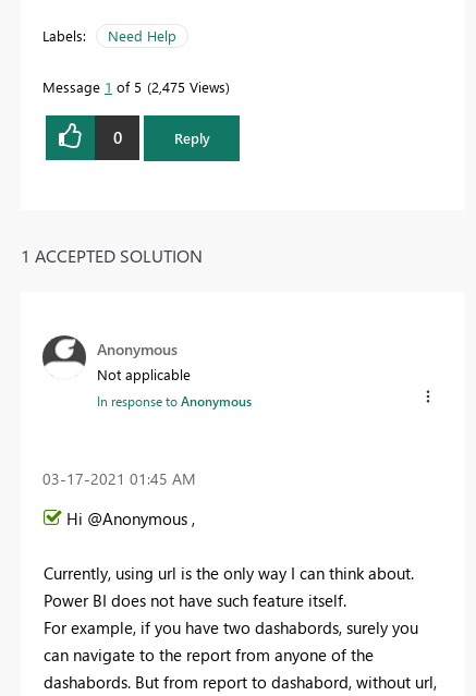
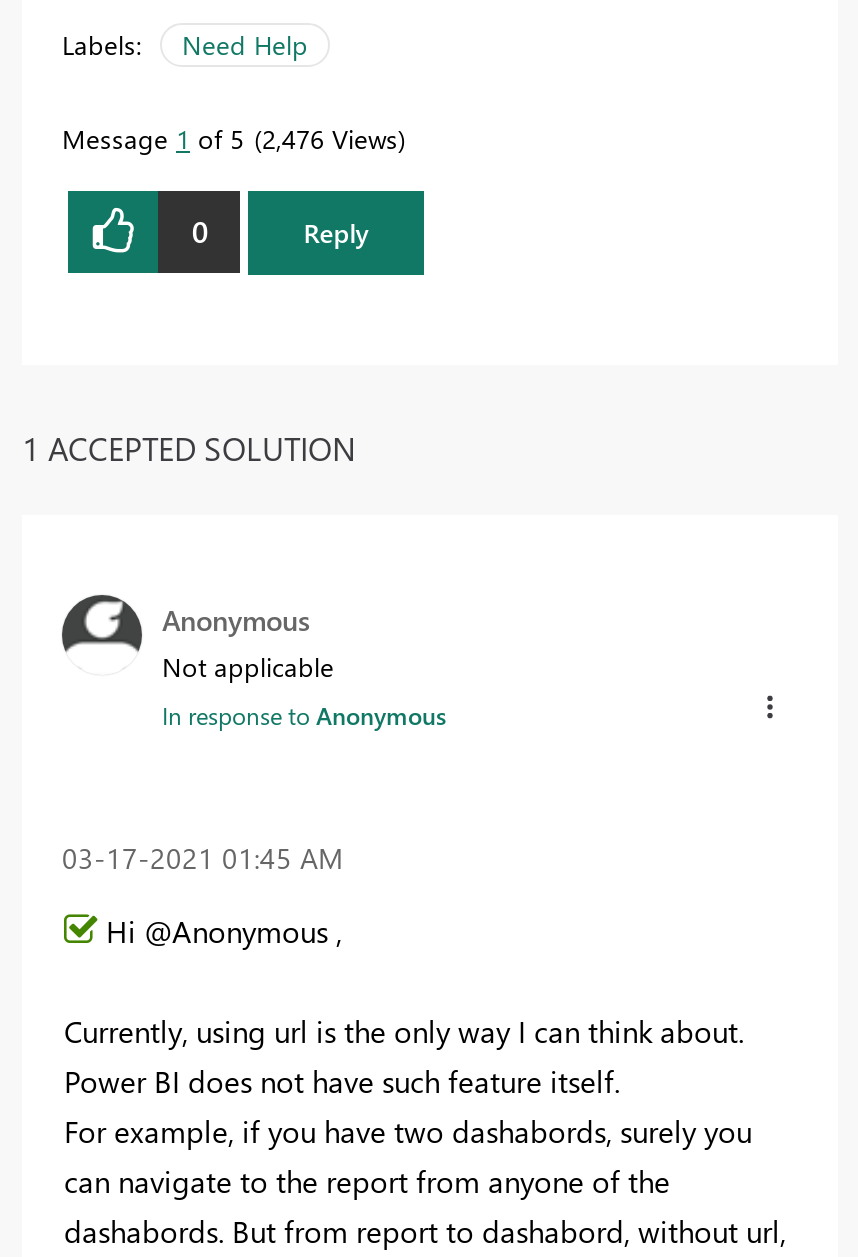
- Message 1 of 5 2,475 Views
+ Message 1 of 5 2,476 Views
